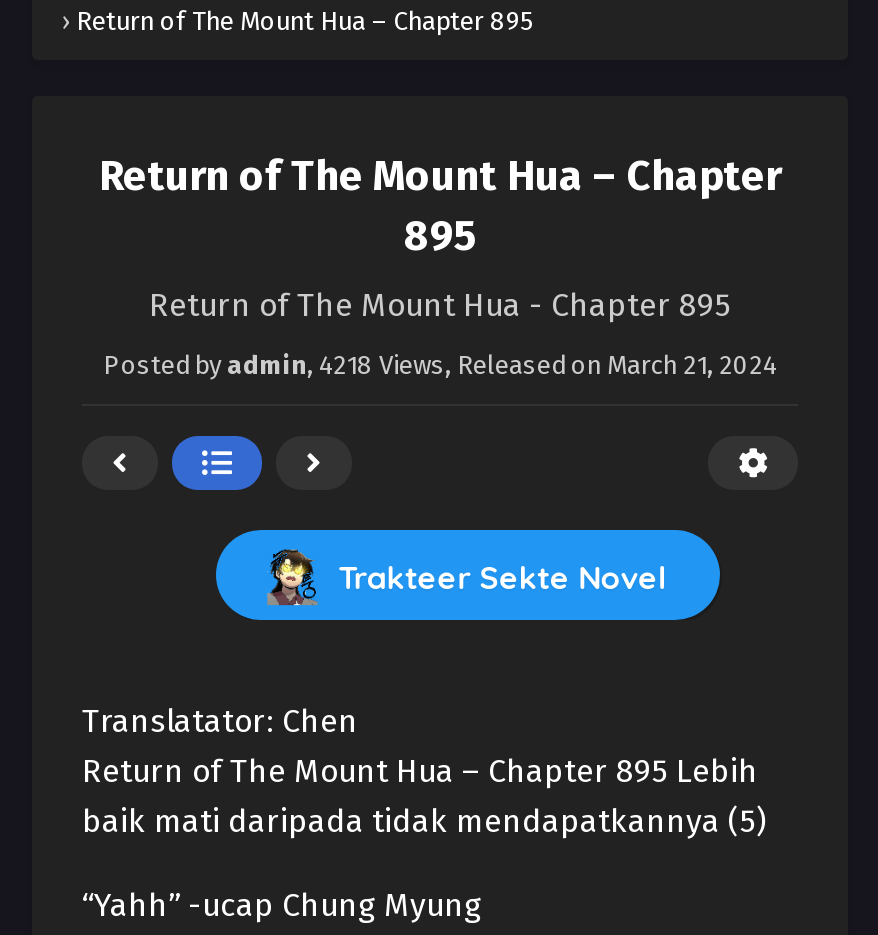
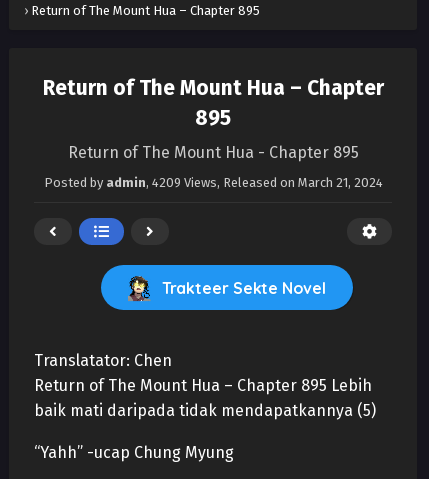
- Posted by admin, 4218 Views, Released on March 21, 2024
+ Posted by admin, 4209 Views, Released on March 21, 2024
